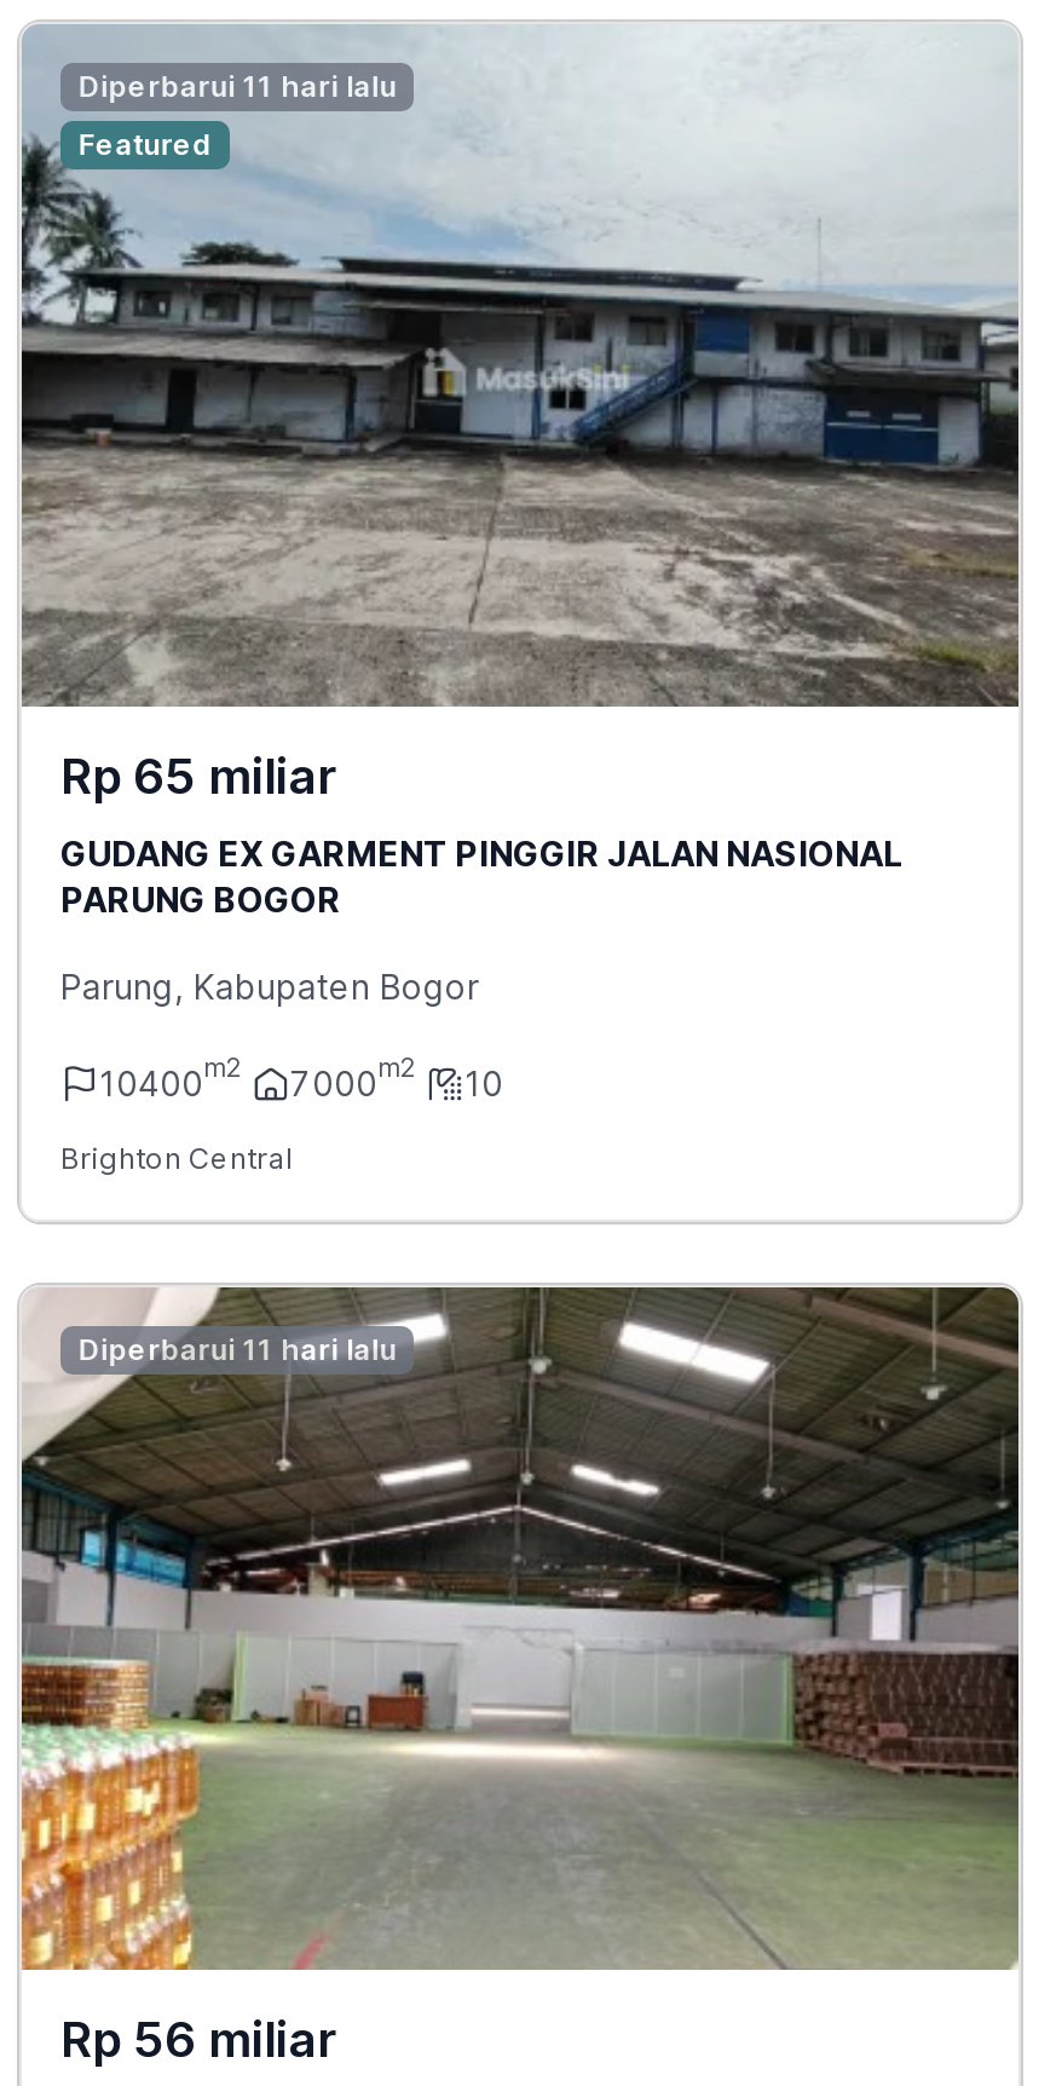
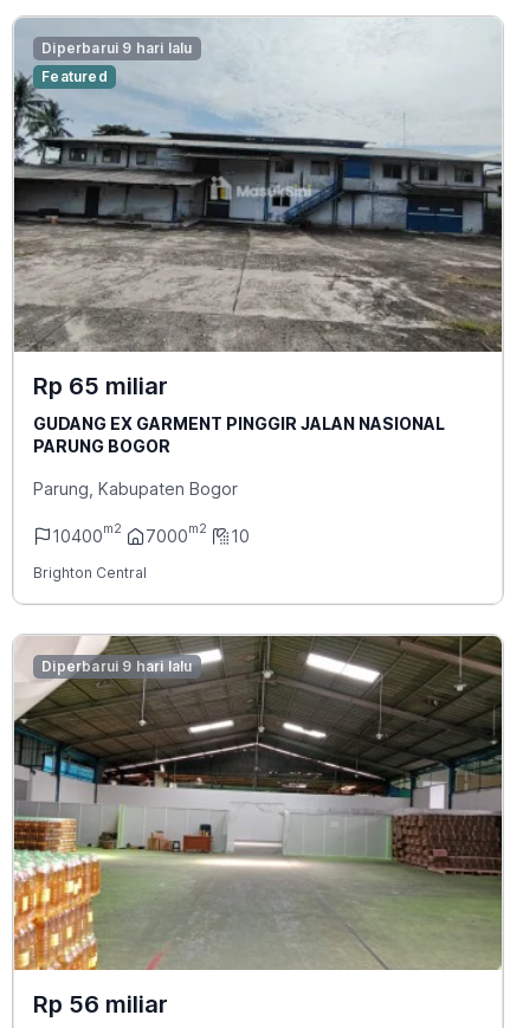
- Diperbarui 11 hari lalu
+ Diperbarui 9 hari lalu

- Diperbarui 11 hari lalu
+ Diperbarui 9 hari lalu
